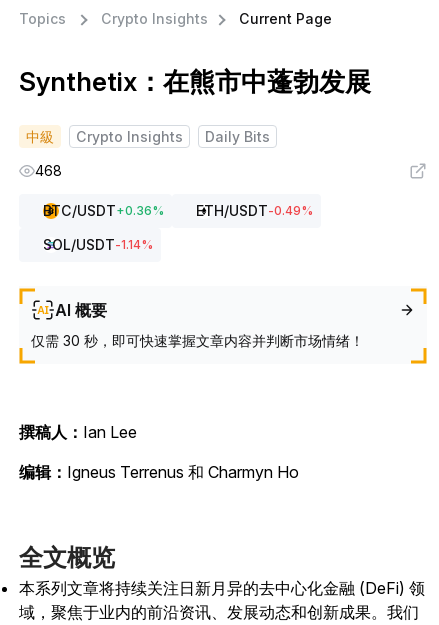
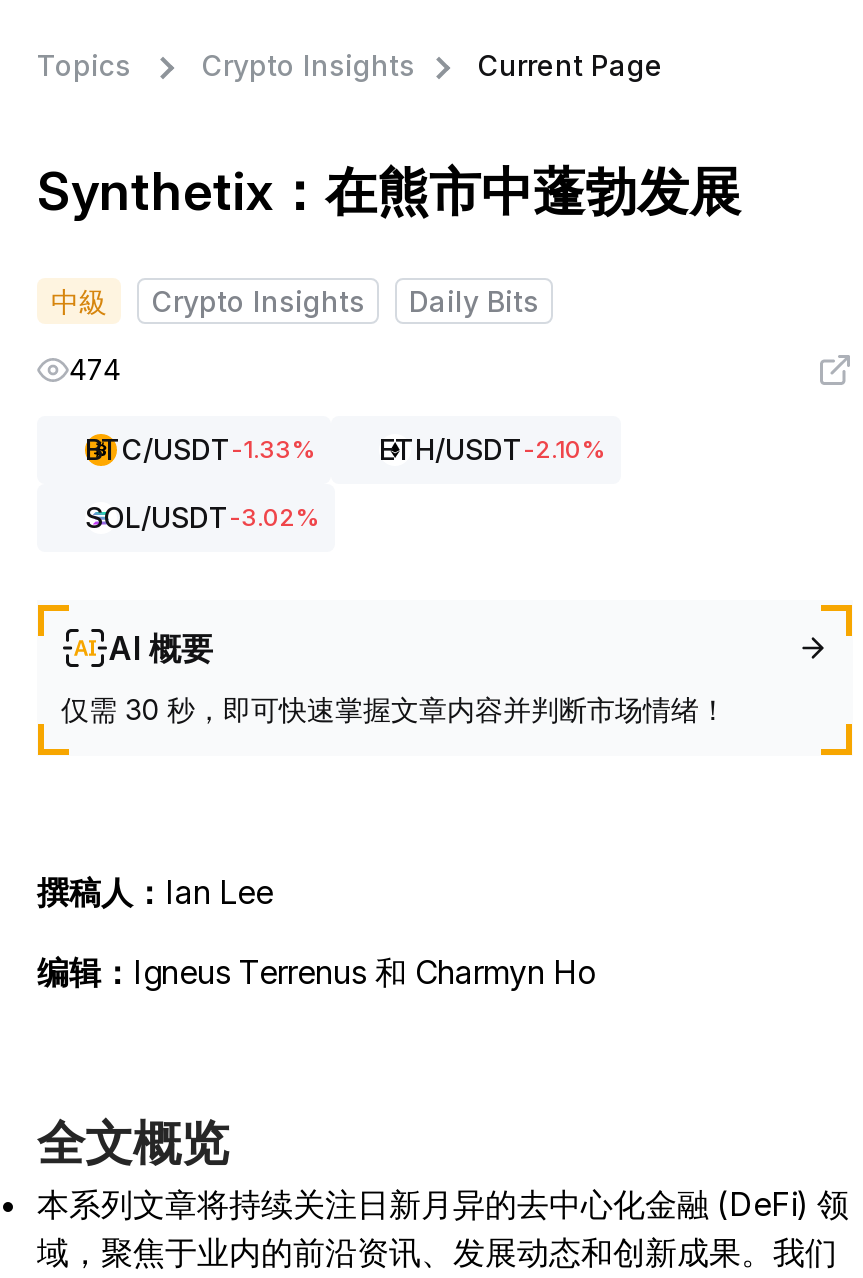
- 468
+ 474

- BTC/USDT + 0.36%
- ETH/USDT-0.49%
+ BTC/USDT-1.33%
+ ETH/USDT-2.10%

- SOL/USDT-1.14%
+ SOL/USDT-3.02%
